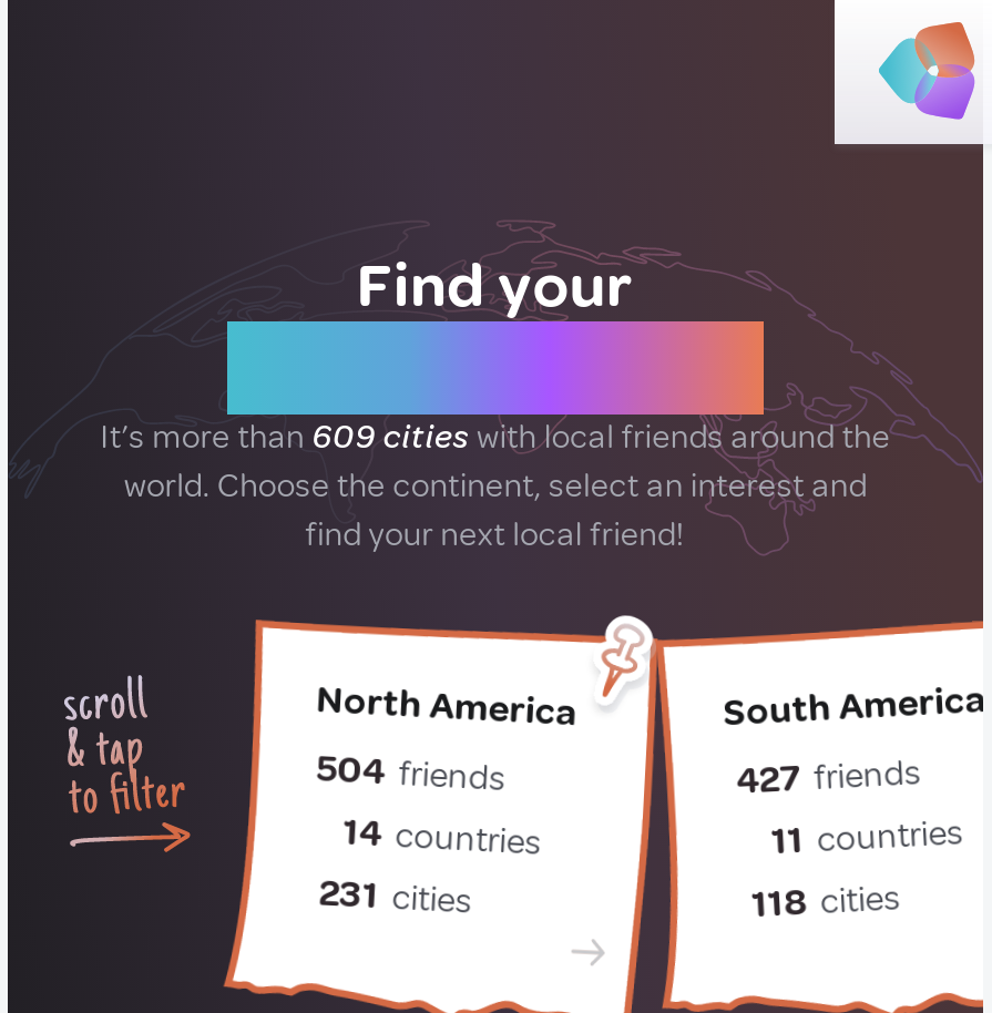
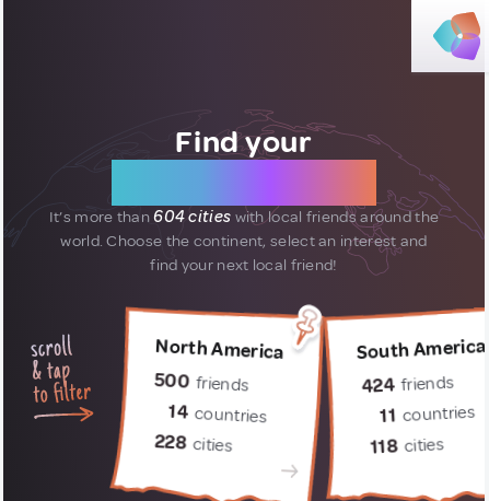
- It’s more than 609 cities with local friends around the
+ It’s more than 604 cities with local friends around the

- 504 friends
+ 500 friends

- 427 friends
+ 424 friends

- 231 cities
+ 228 cities
